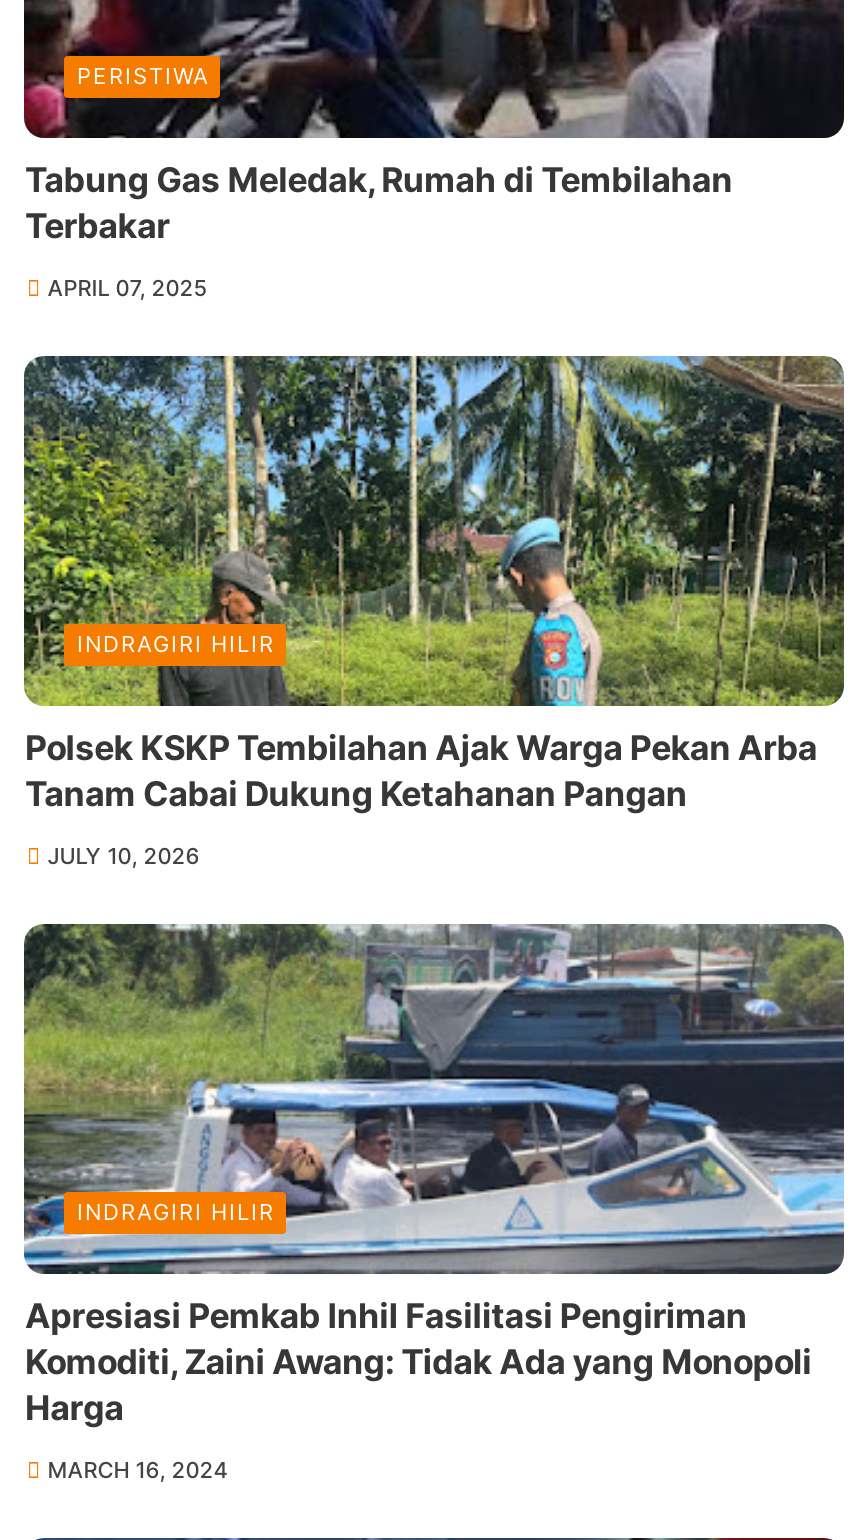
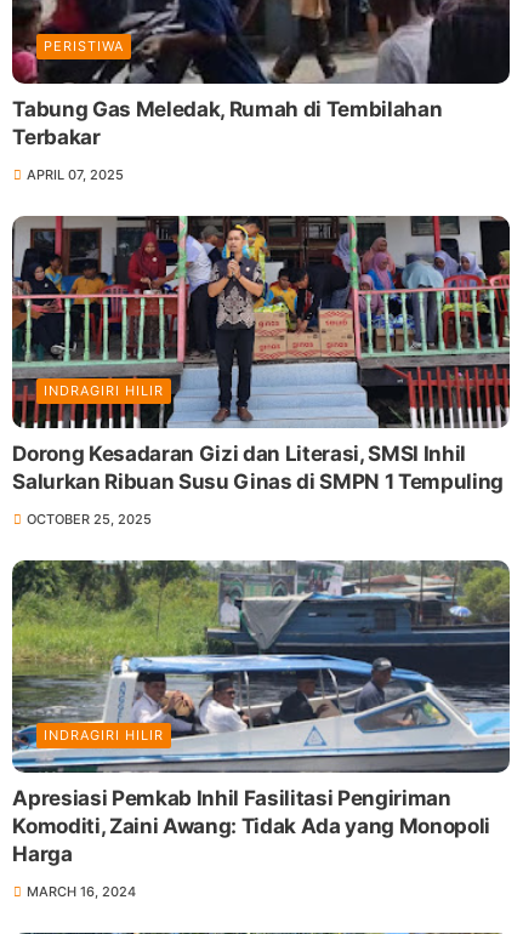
- [image]
- Polsek KSKP Tembilahan Ajak Warga Pekan Arba
- Tanam Cabai Dukung Ketahanan Pangan
+ [image]
+ Dorong Kesadaran Gizi dan Literasi, SMSI Inhil
+ Salurkan Ribuan Susu Ginas di SMPN 1 Tempuling

- JULY 10, 2026
+ OCTOBER 25, 2025
